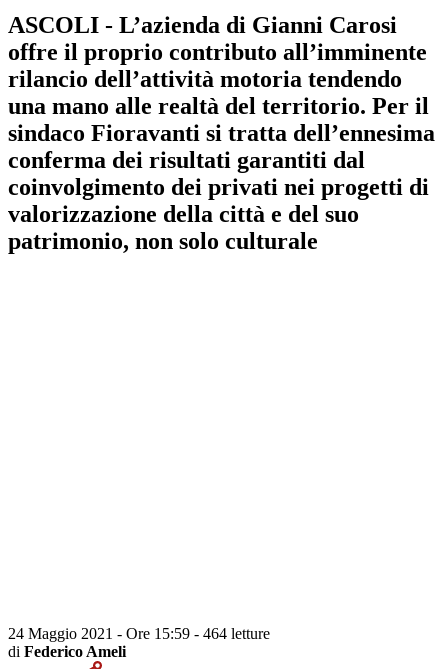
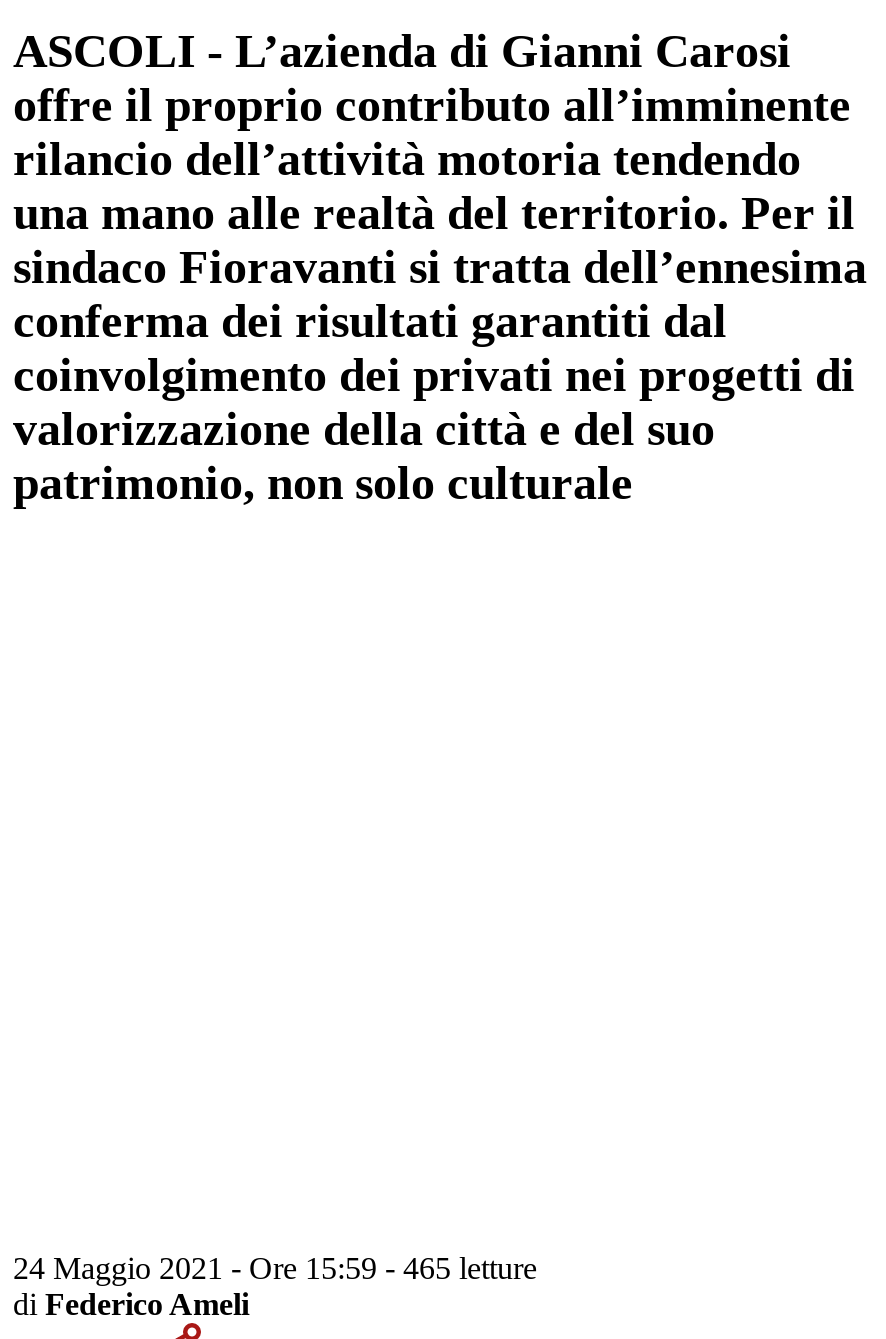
- 24 Maggio 2021 - Ore 15:59 - 464 letture
+ 24 Maggio 2021 - Ore 15:59 - 465 letture
